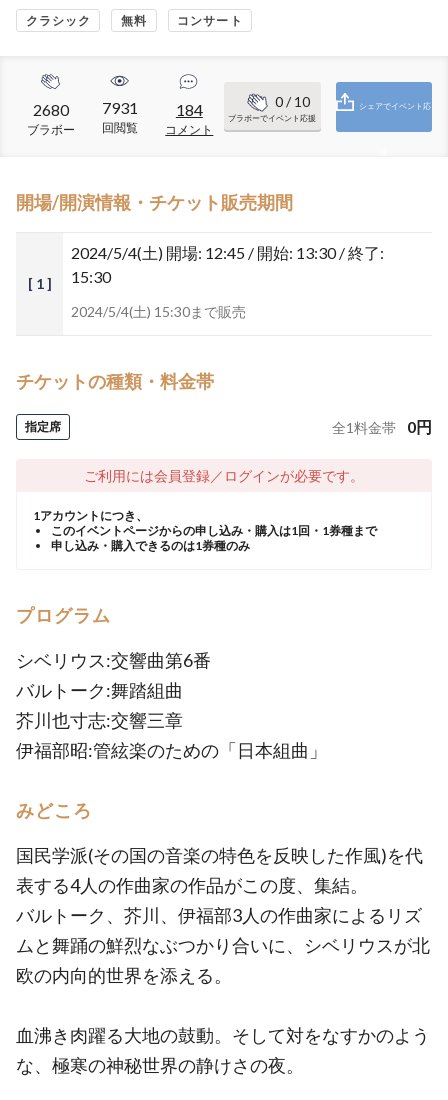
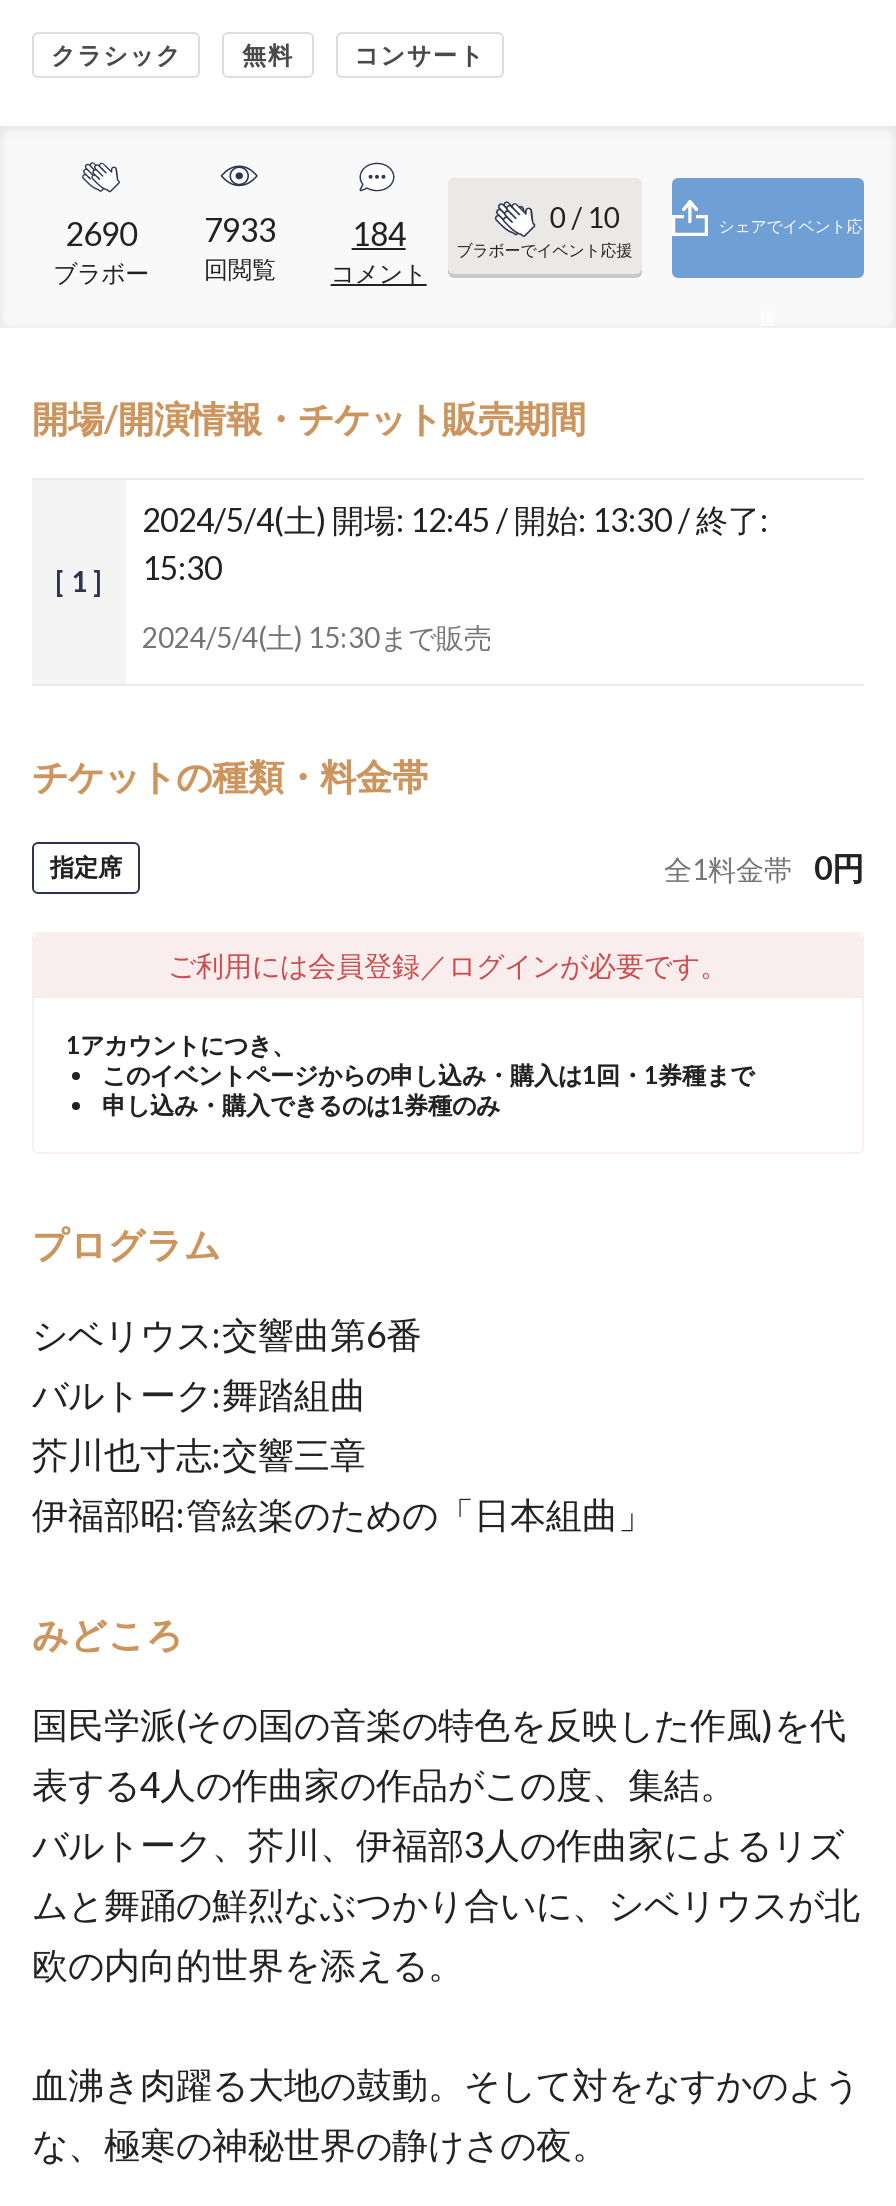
- 2680
+ 2690

- 7931
+ 7933
